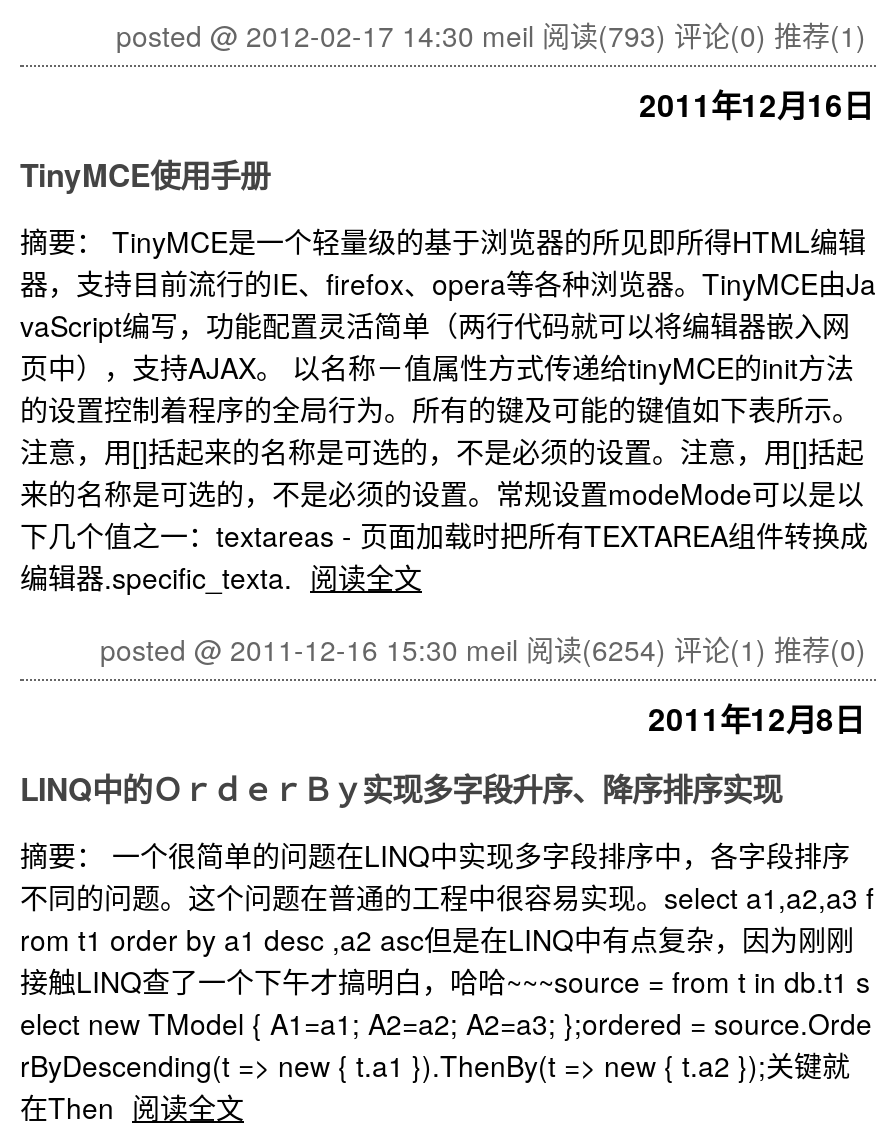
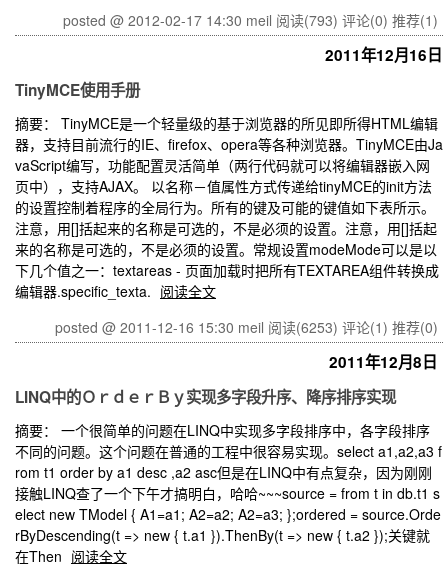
- posted @ 2011-12-16 15:30 meil阅读(6254) 评论(1) 推荐(0)
+ posted @ 2011-12-16 15:30 meil阅读(6253) 评论(1) 推荐(0)
